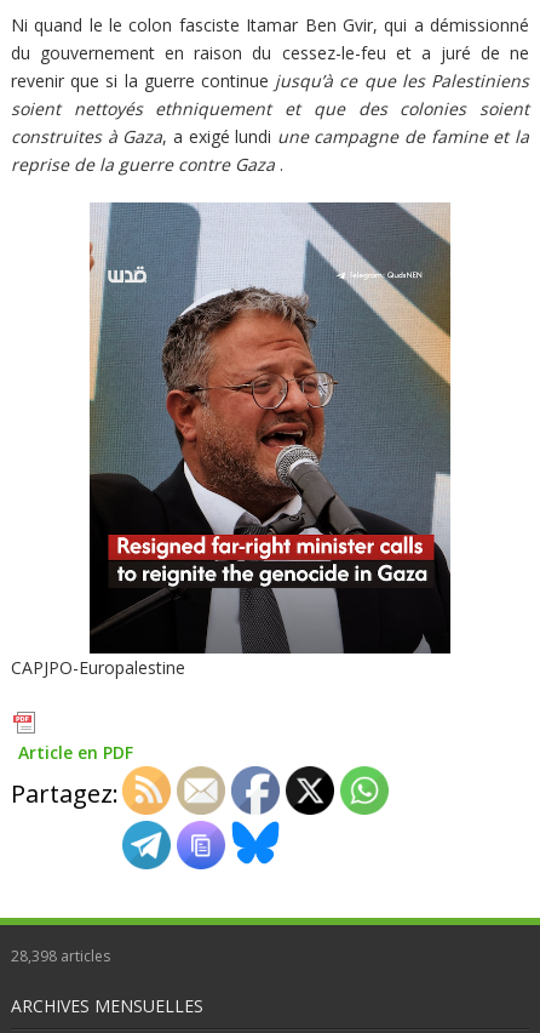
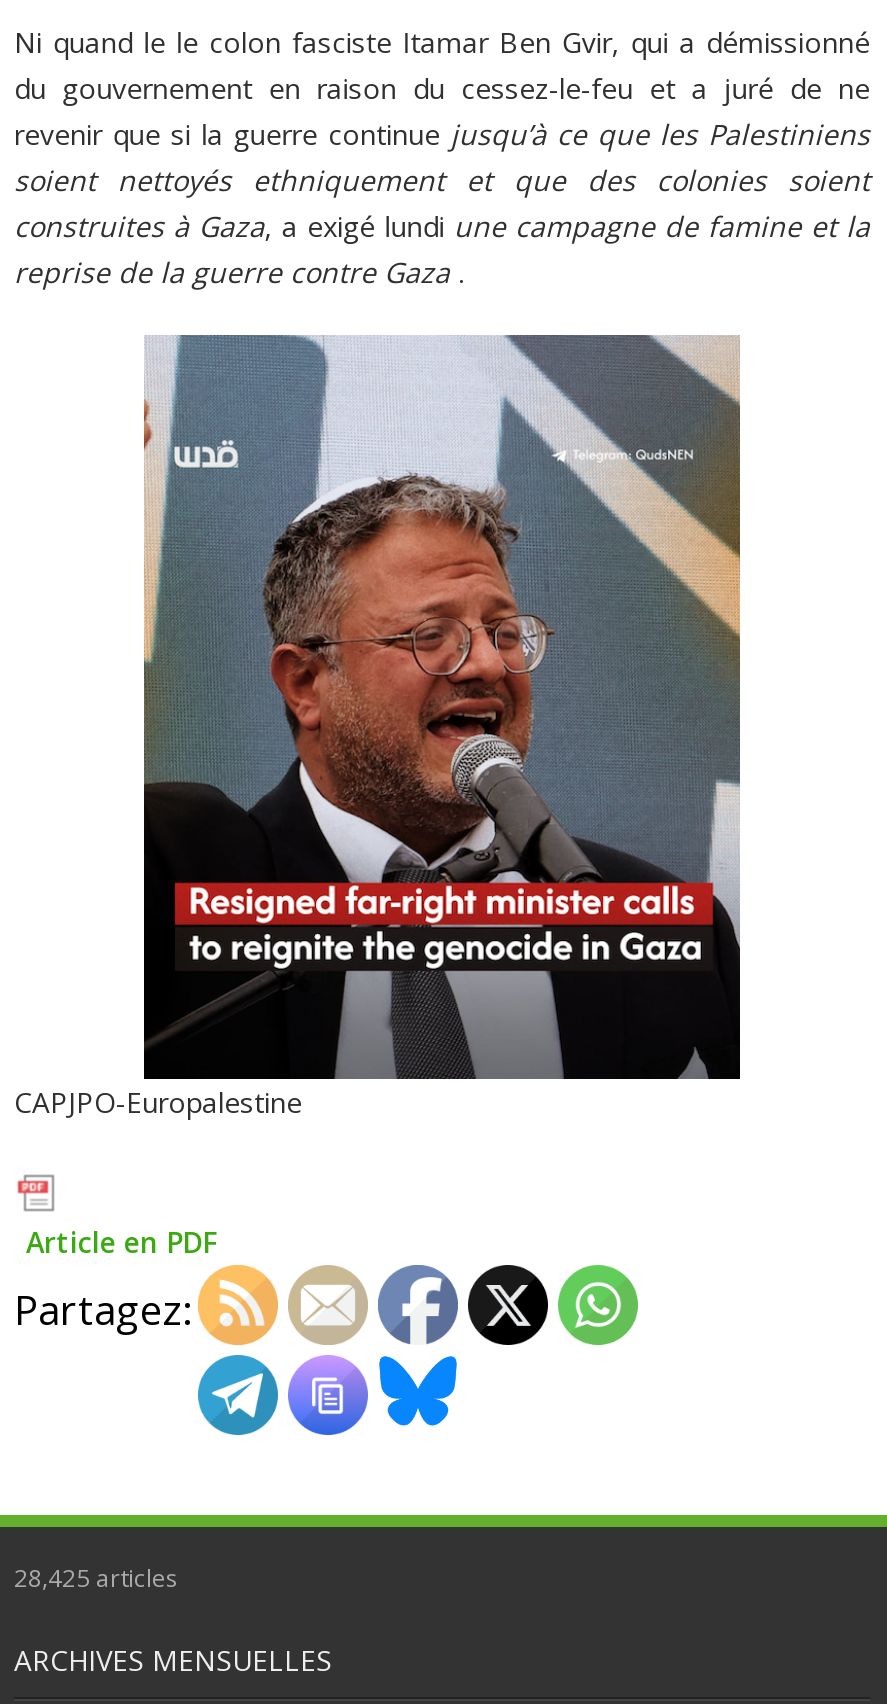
- 28,398 articles
+ 28,425 articles
